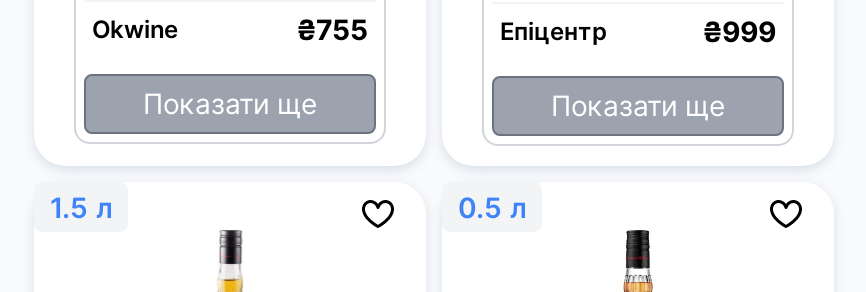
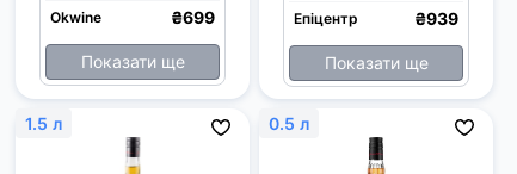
- ₴755
+ ₴699

- ₴999
+ ₴939
